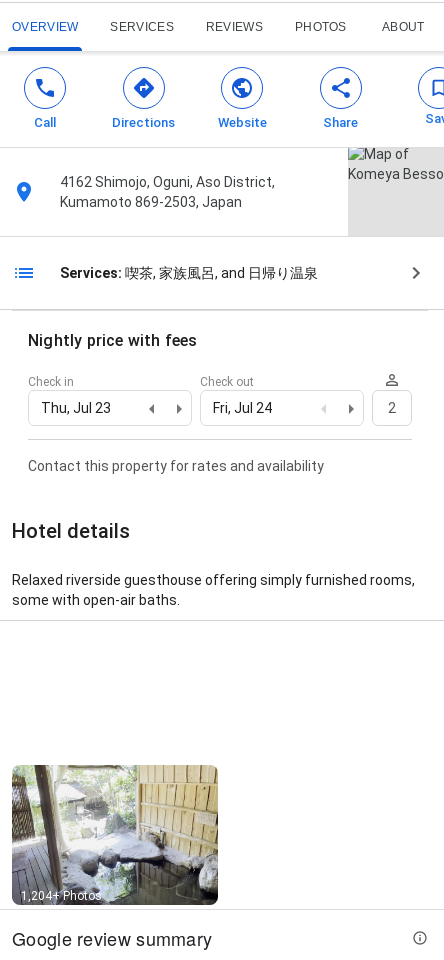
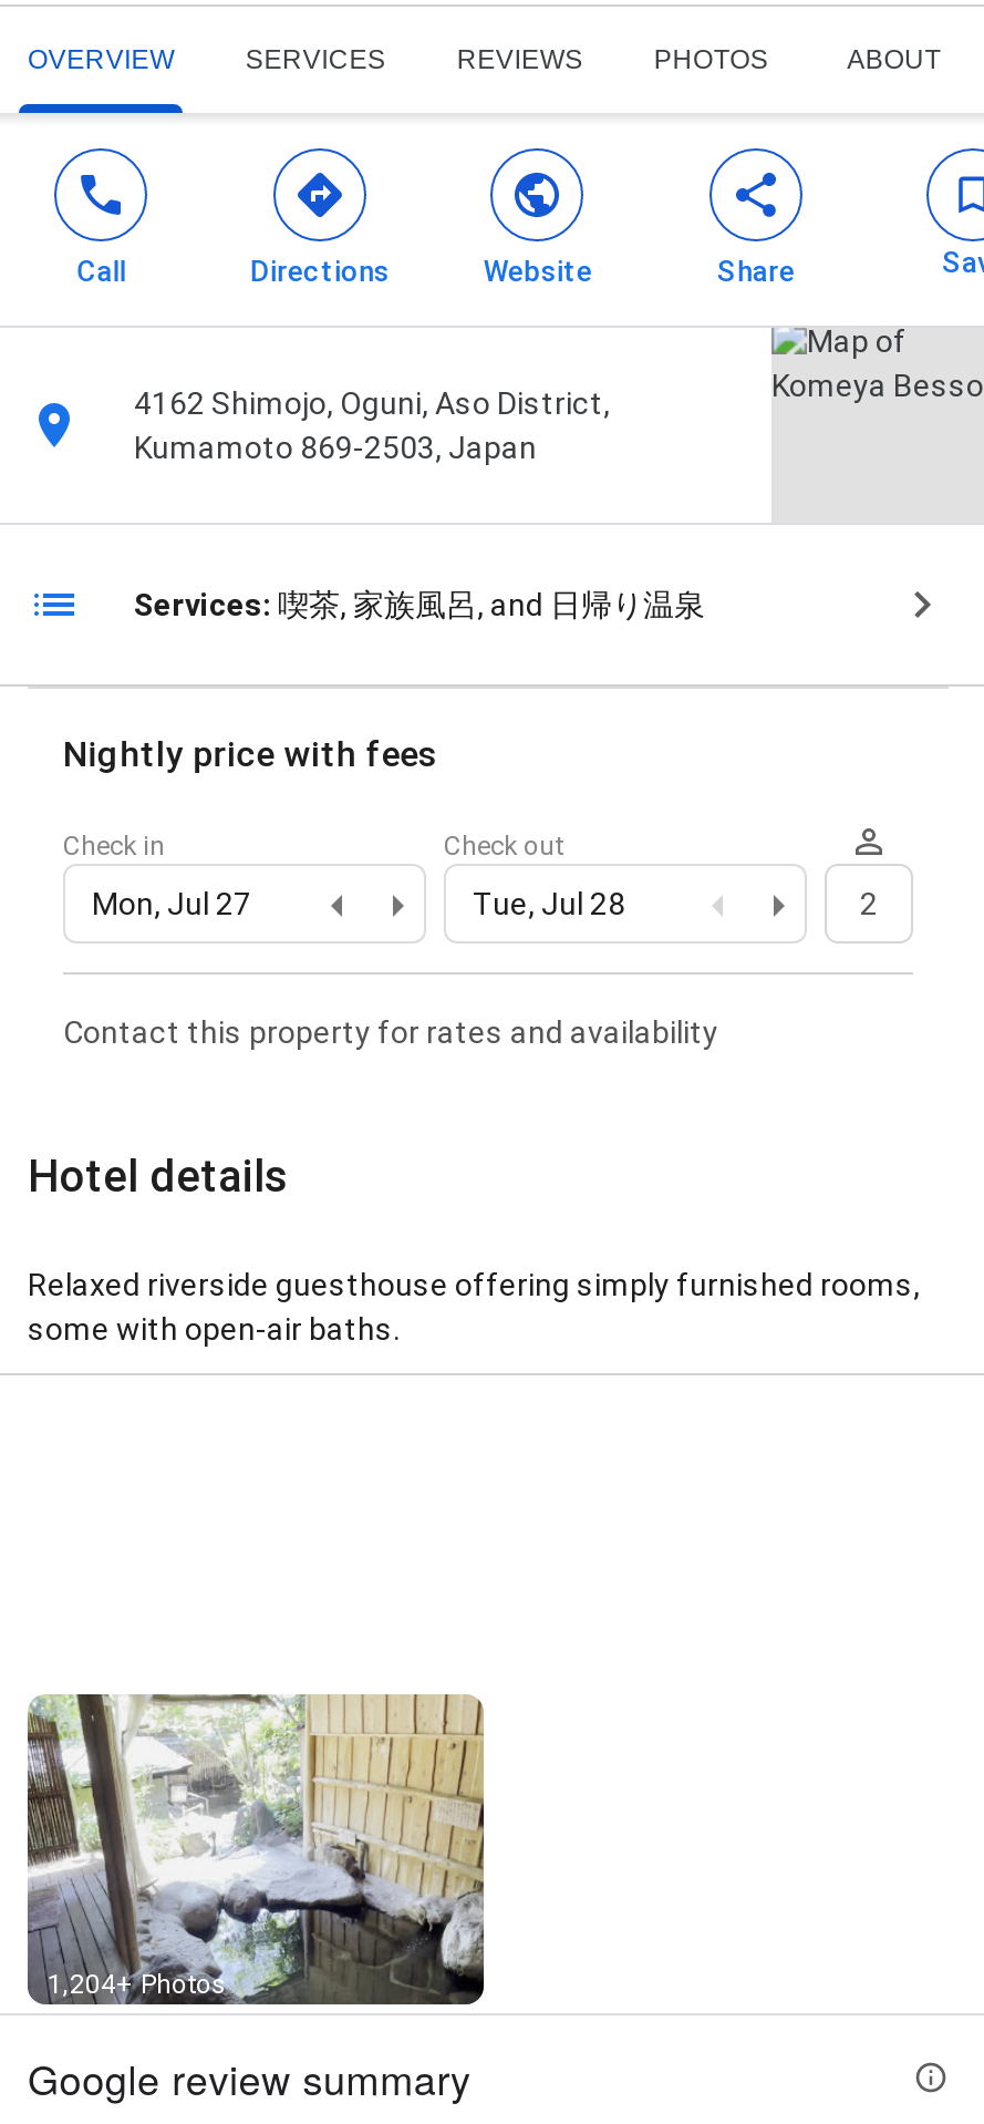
- Thu, Jul 23
+ Mon, Jul 27

- Fri, Jul 24
+ Tue, Jul 28
